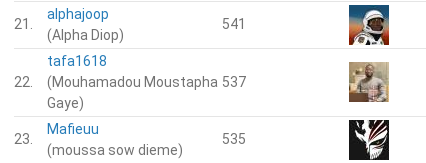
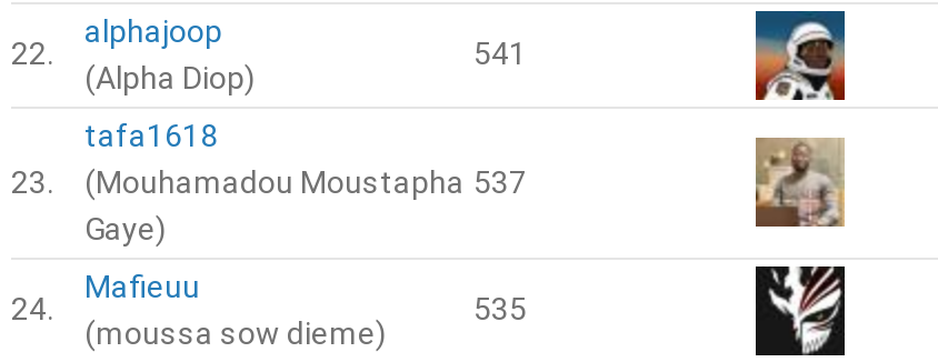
- 21.
+ 22.

- 22. (Mouhamadou Moustapha 537
+ 23. (Mouhamadou Moustapha 537

- 23.
+ 24.
